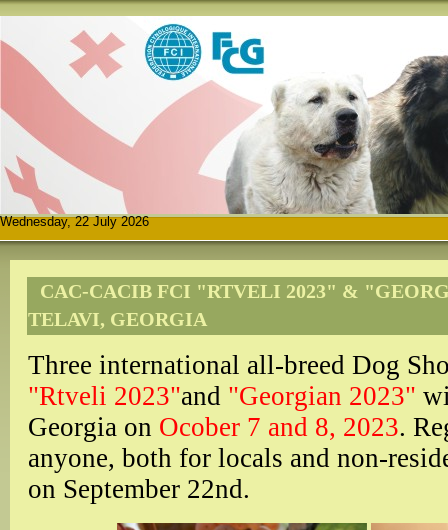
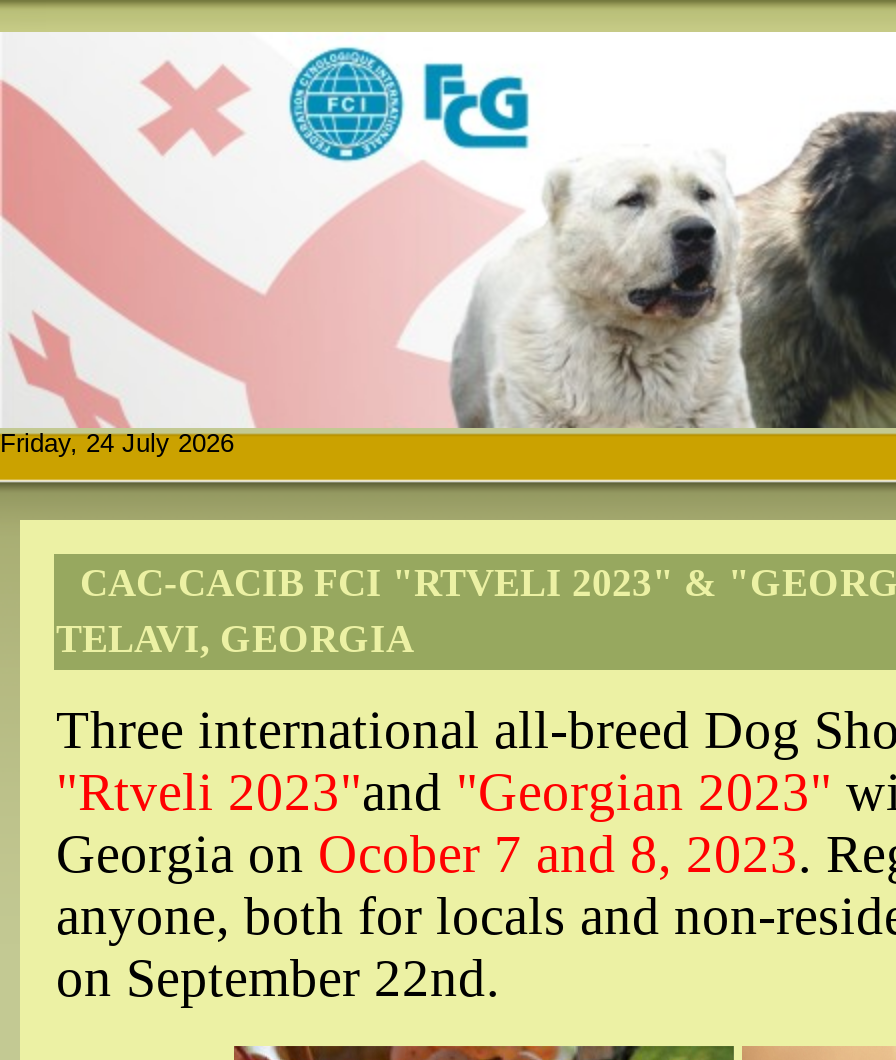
- Wednesday, 22 July 2026
+ Friday, 24 July 2026
